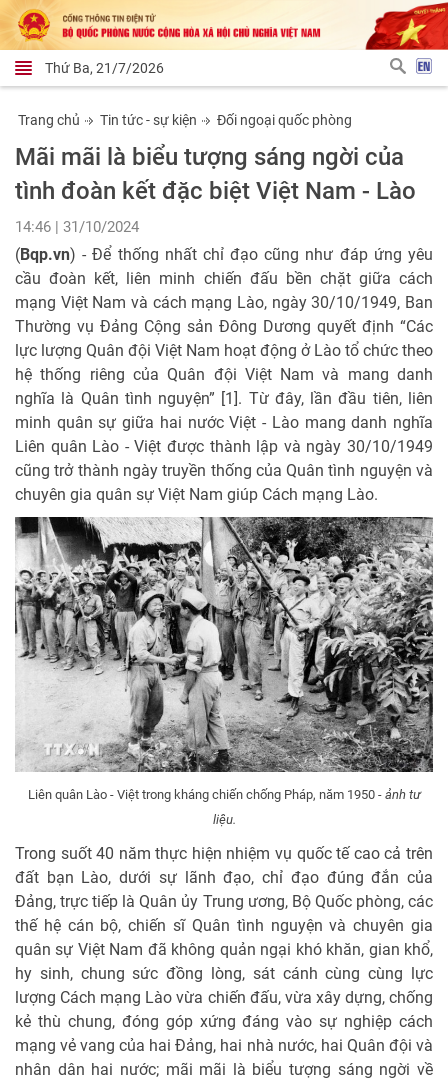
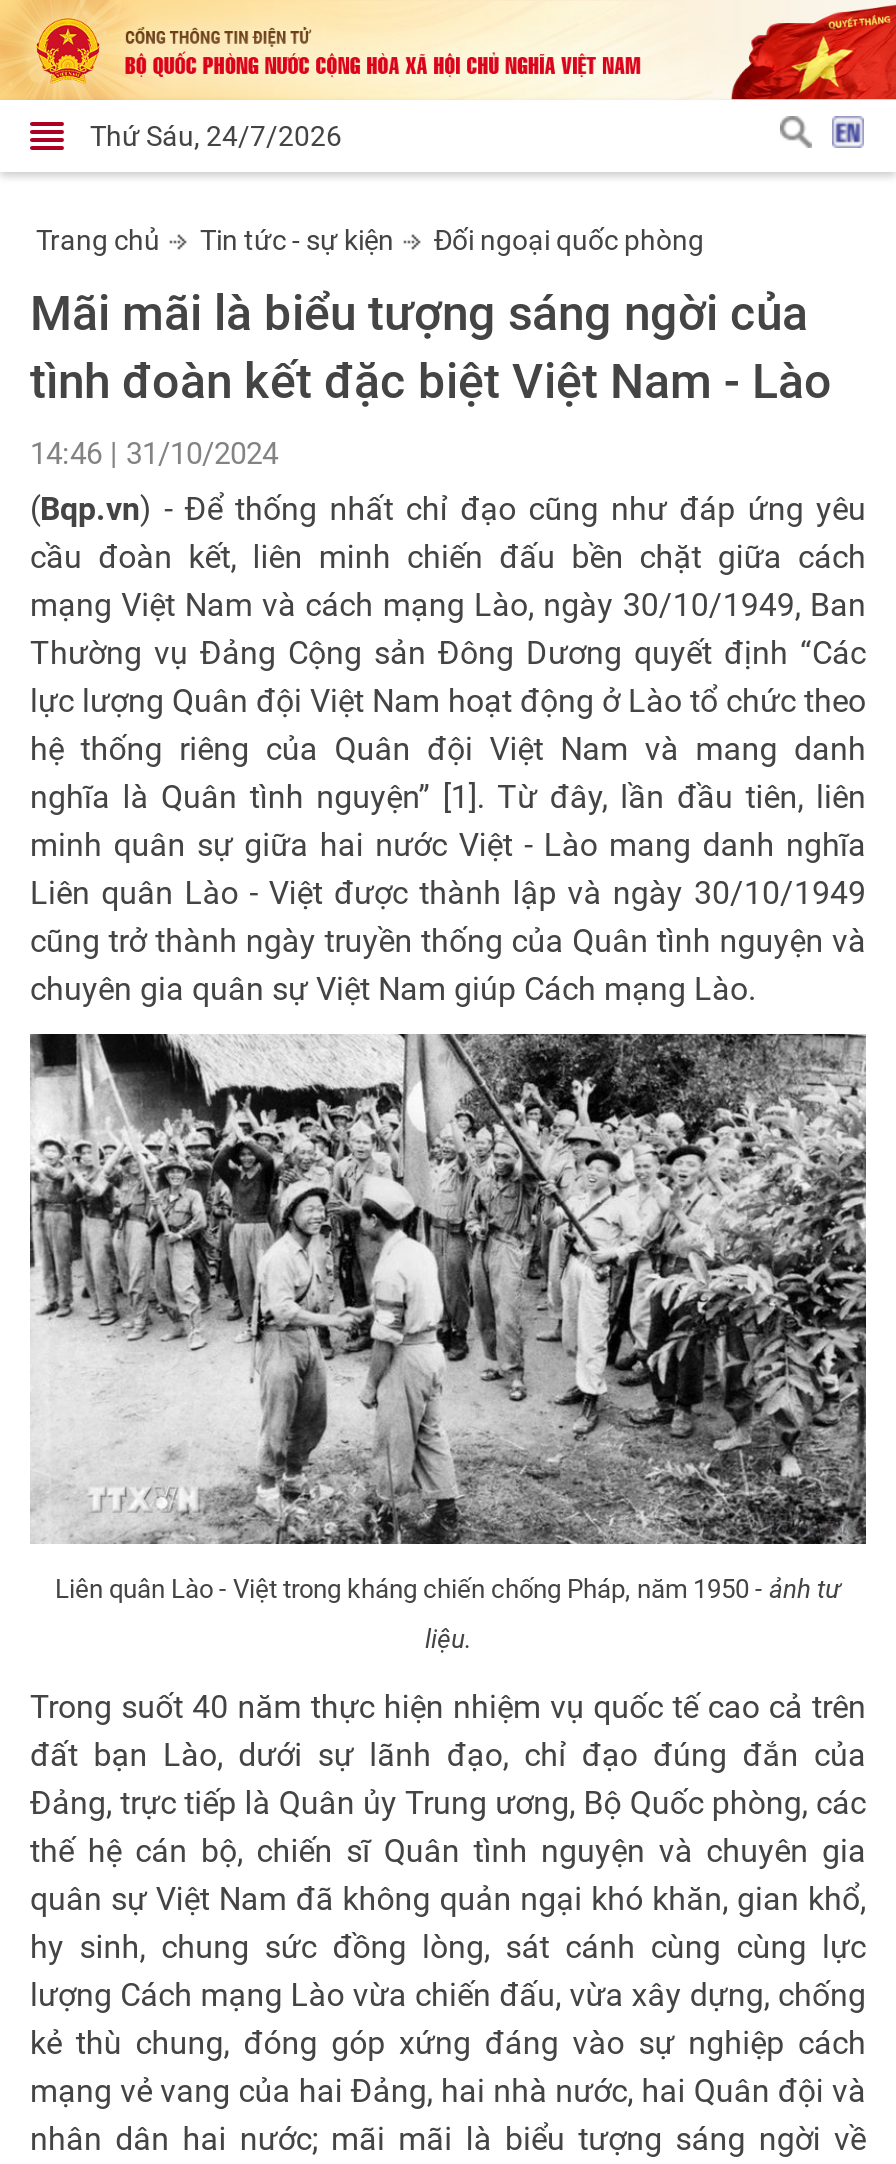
- Thứ Ba, 21/7/2026
+ Thứ Sáu, 24/7/2026
